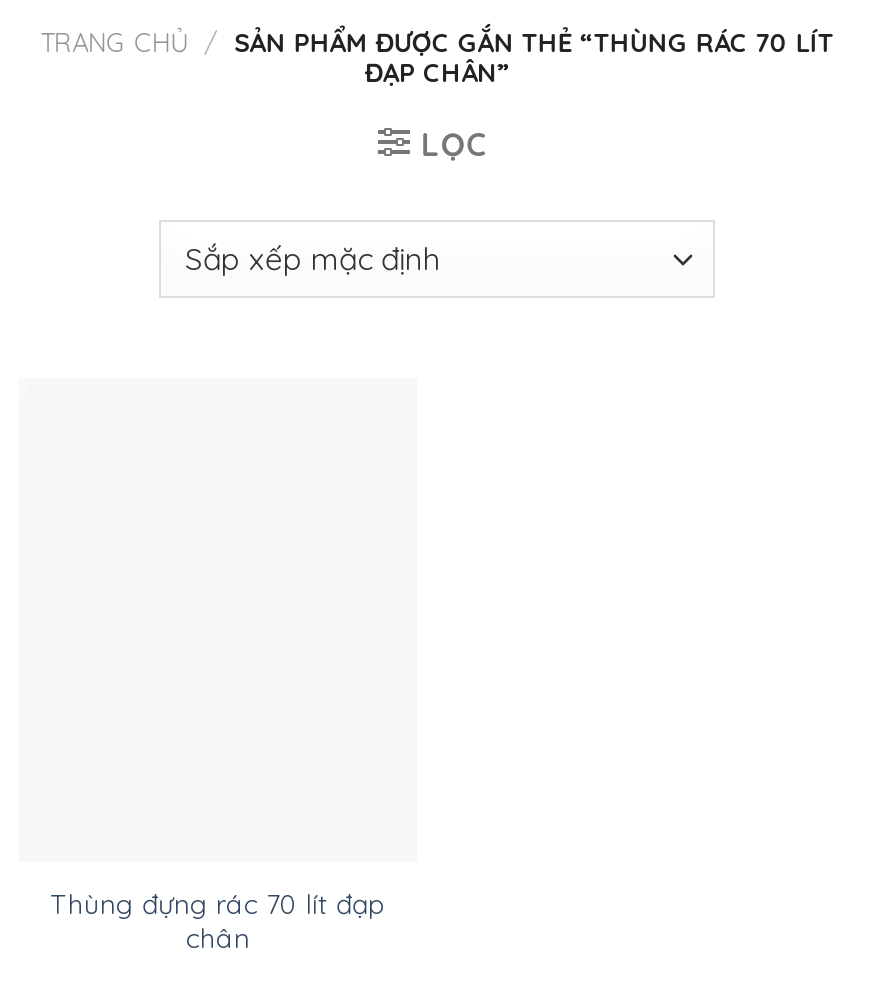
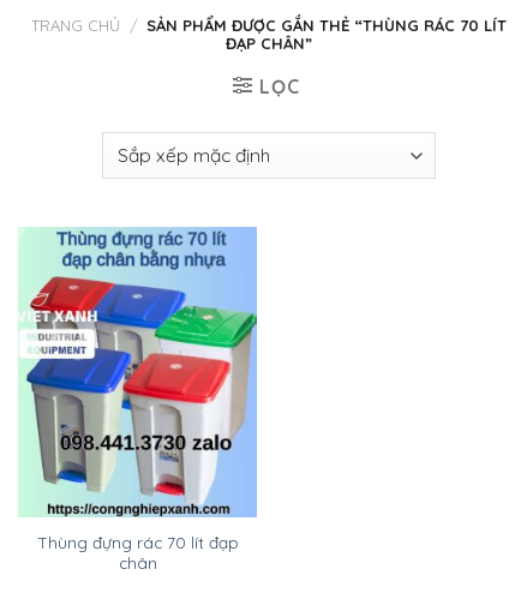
+ [image]
